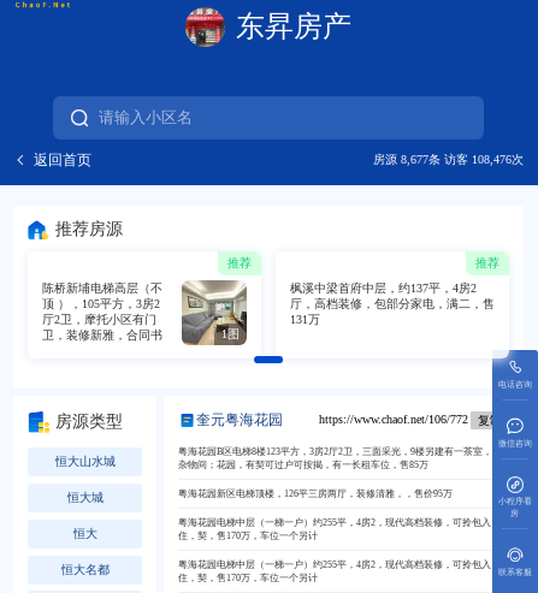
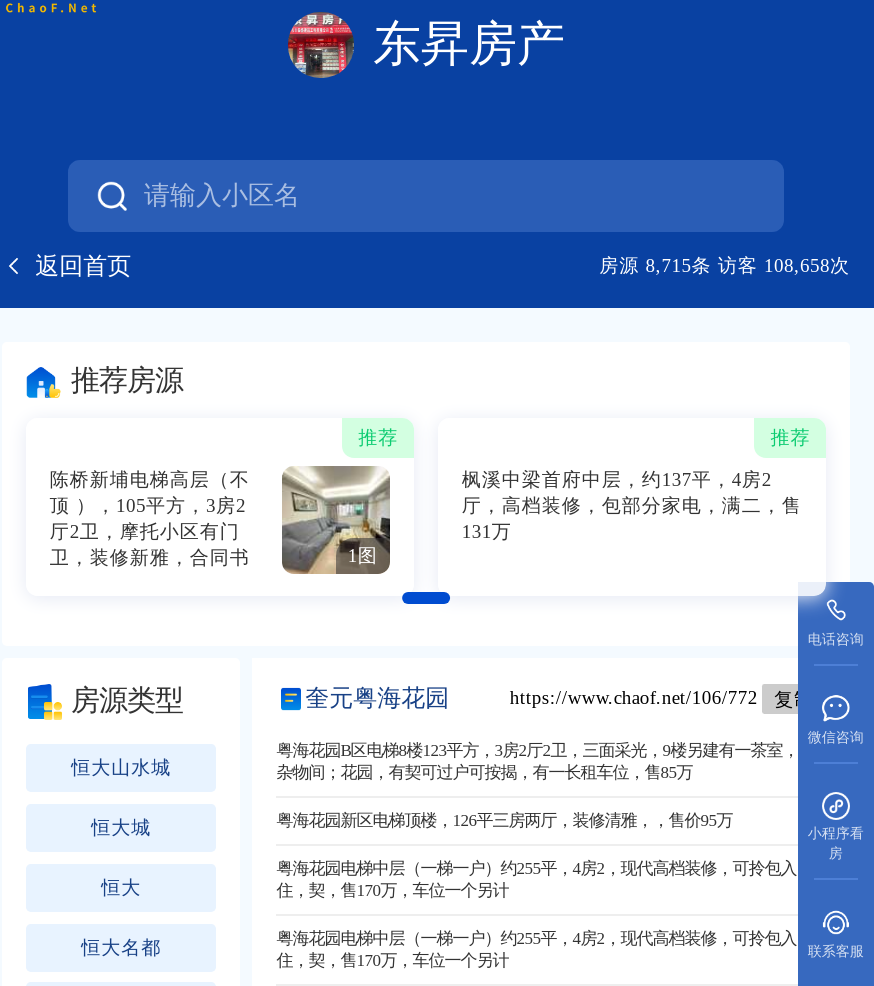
- 房源 8,677条 访客 108,476次
+ 房源 8,715条 访客 108,658次
